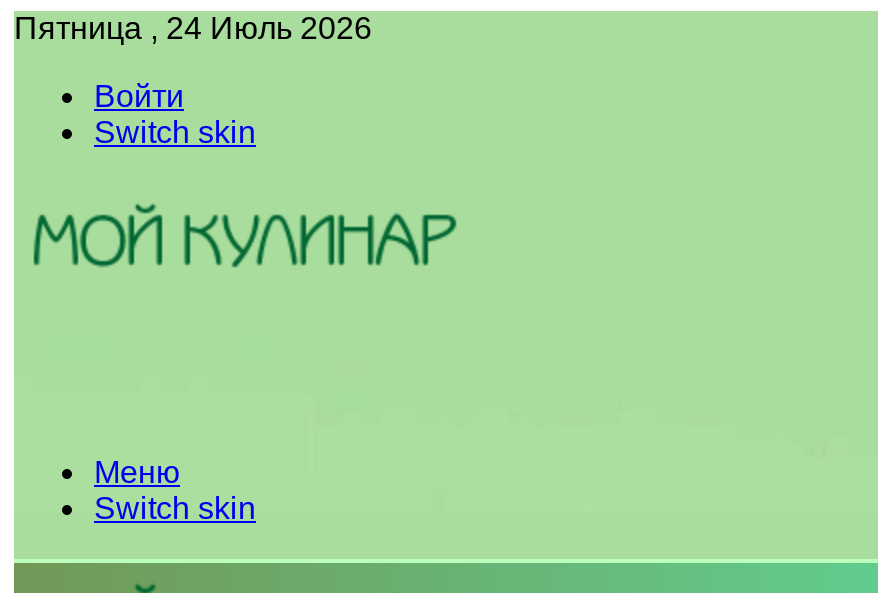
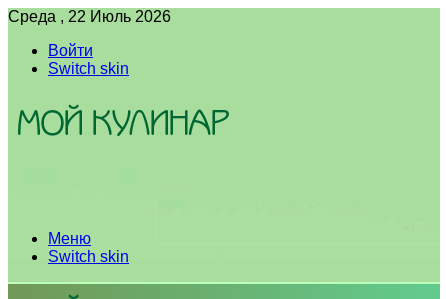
- Пятница , 24 Июль 2026
+ Среда , 22 Июль 2026
